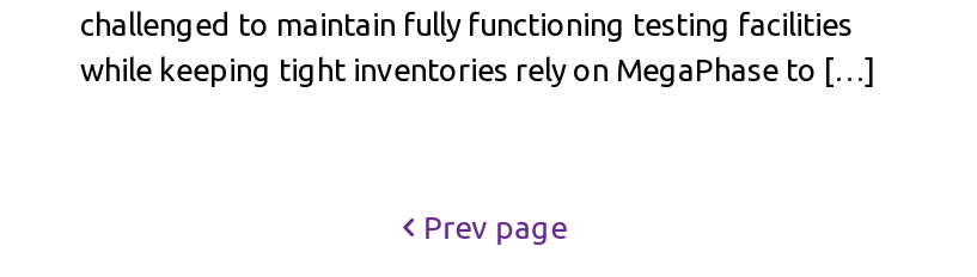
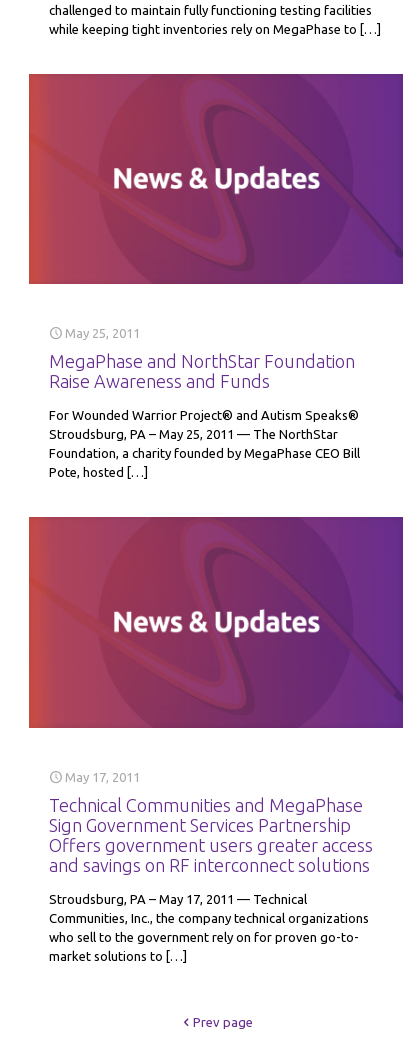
+ [image]

+ [image]

+ May 25, 2011
+ MegaPhase and NorthStar Foundation
+ Raise Awareness and Funds
+ For Wounded Warrior Project® and Autism Speaks®
+ Stroudsburg, PA – May 25, 2011 — The NorthStar
+ Foundation, a charity founded by MegaPhase CEO Bill
+ Pote, hosted […]

+ May 17, 2011
+ Technical Communities and MegaPhase
+ Sign Government Services Partnership
+ Offers government users greater access
+ and savings on RF interconnect solutions
+ Stroudsburg, PA – May 17, 2011 — Technical
+ Communities, Inc., the company technical organizations
+ who sell to the government rely on for proven go-to-
+ market solutions to […]
